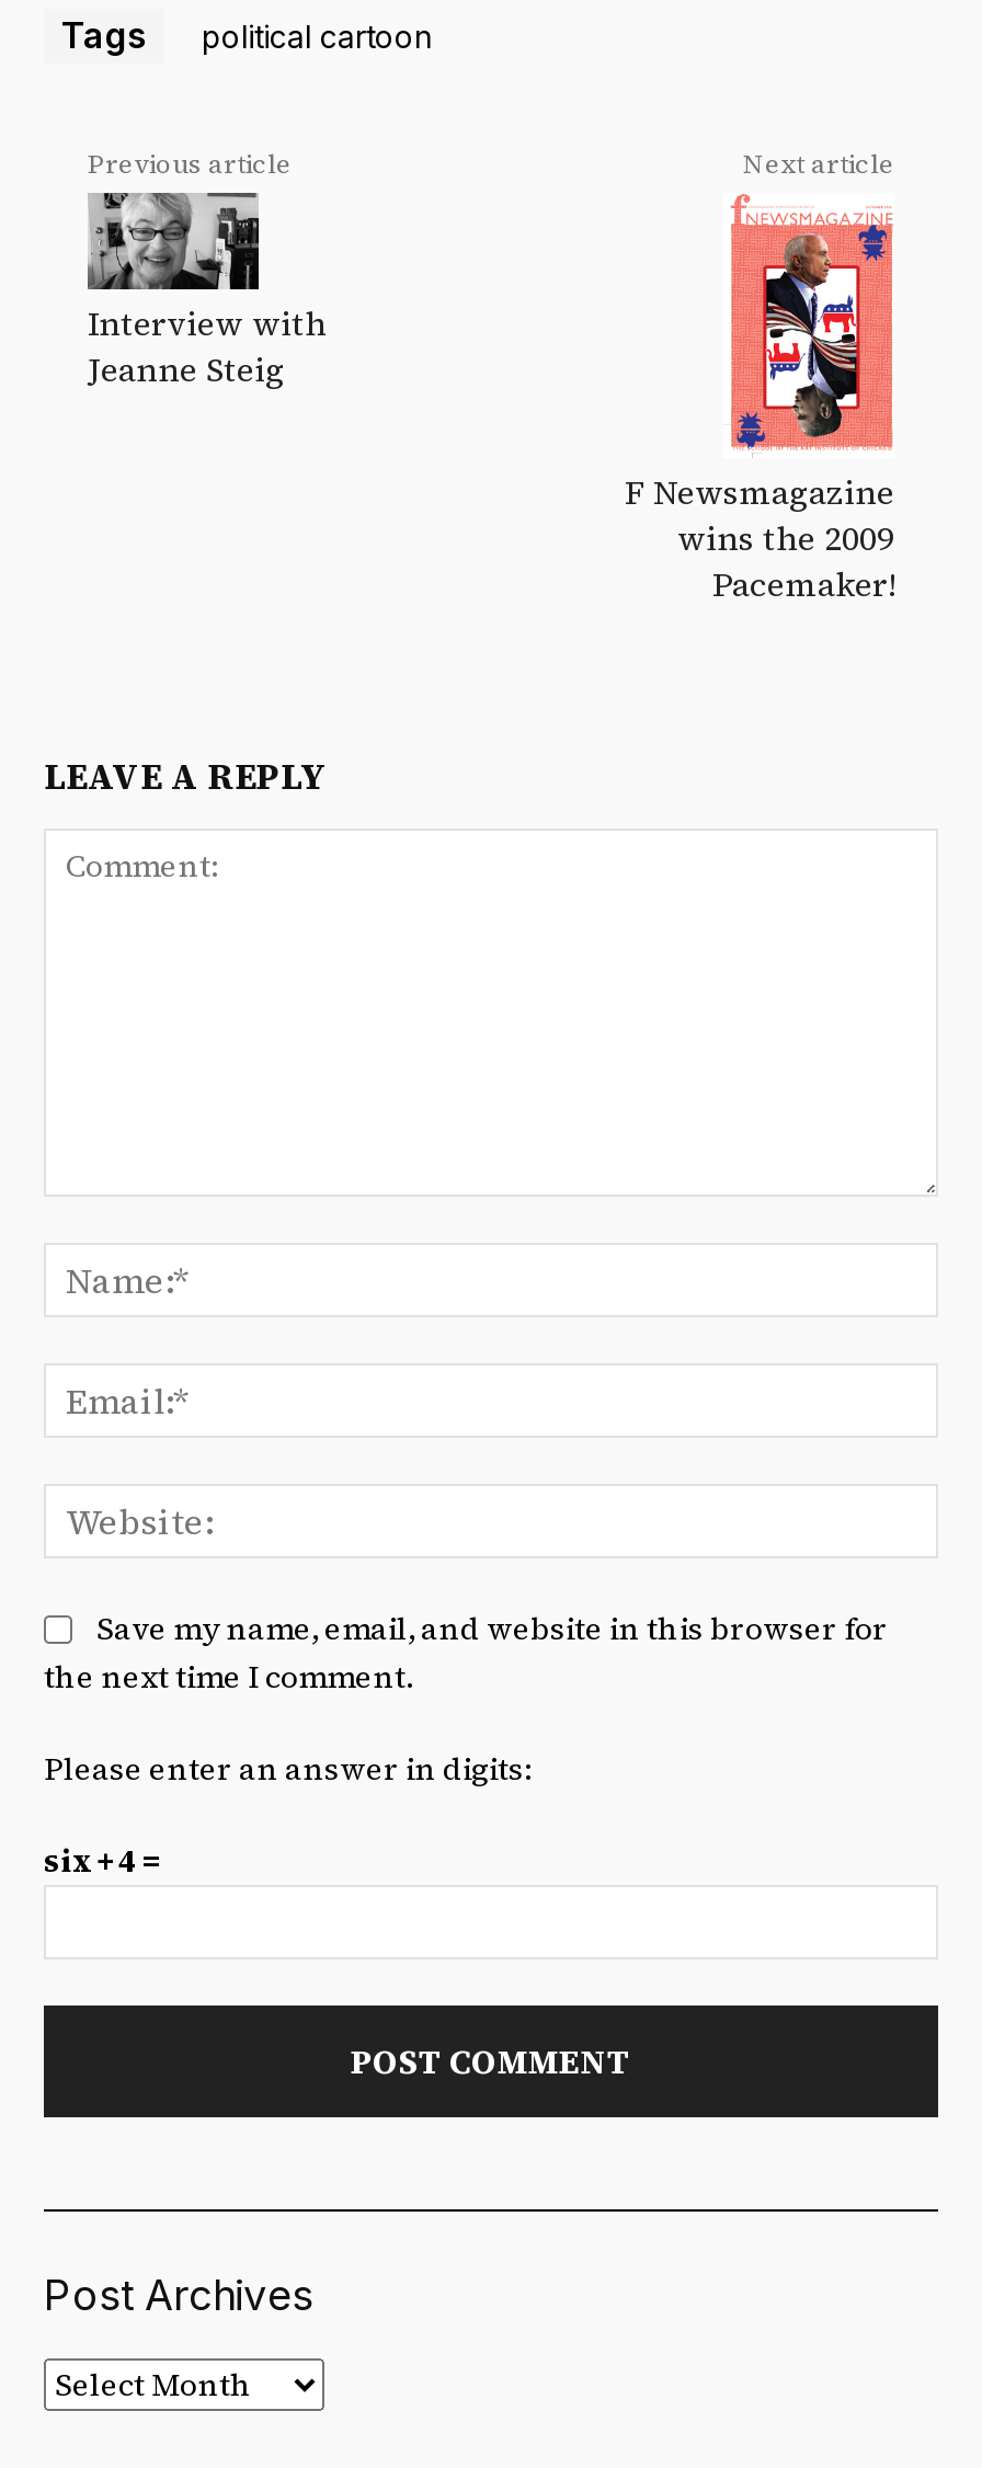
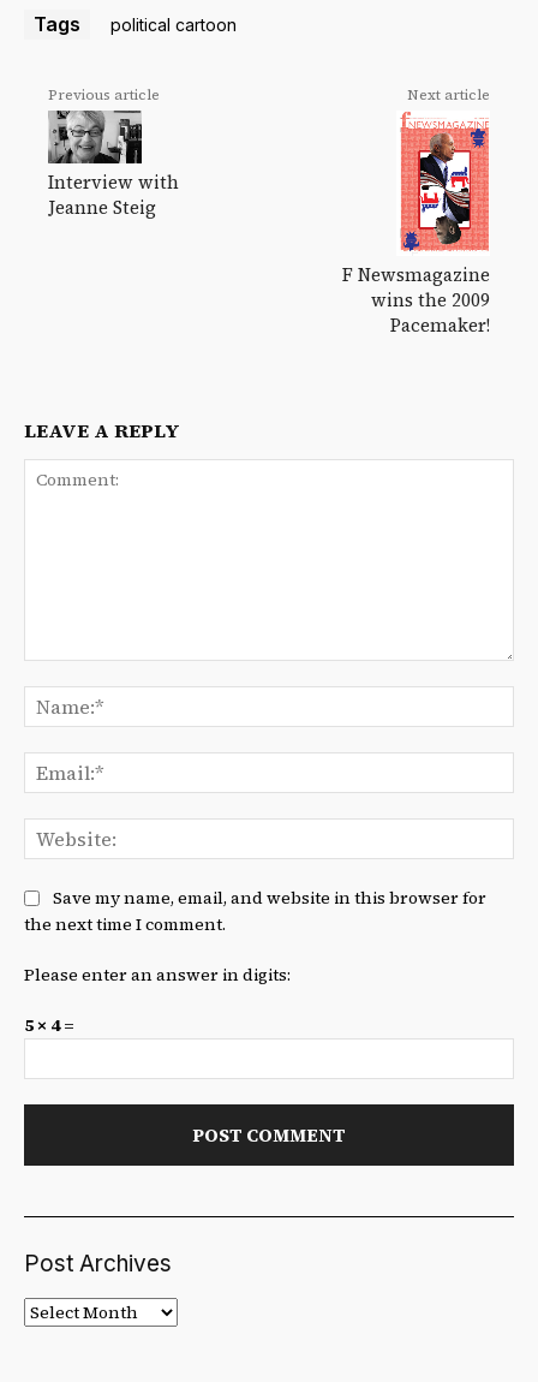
- six + 4 =
+ 5 × 4 =
